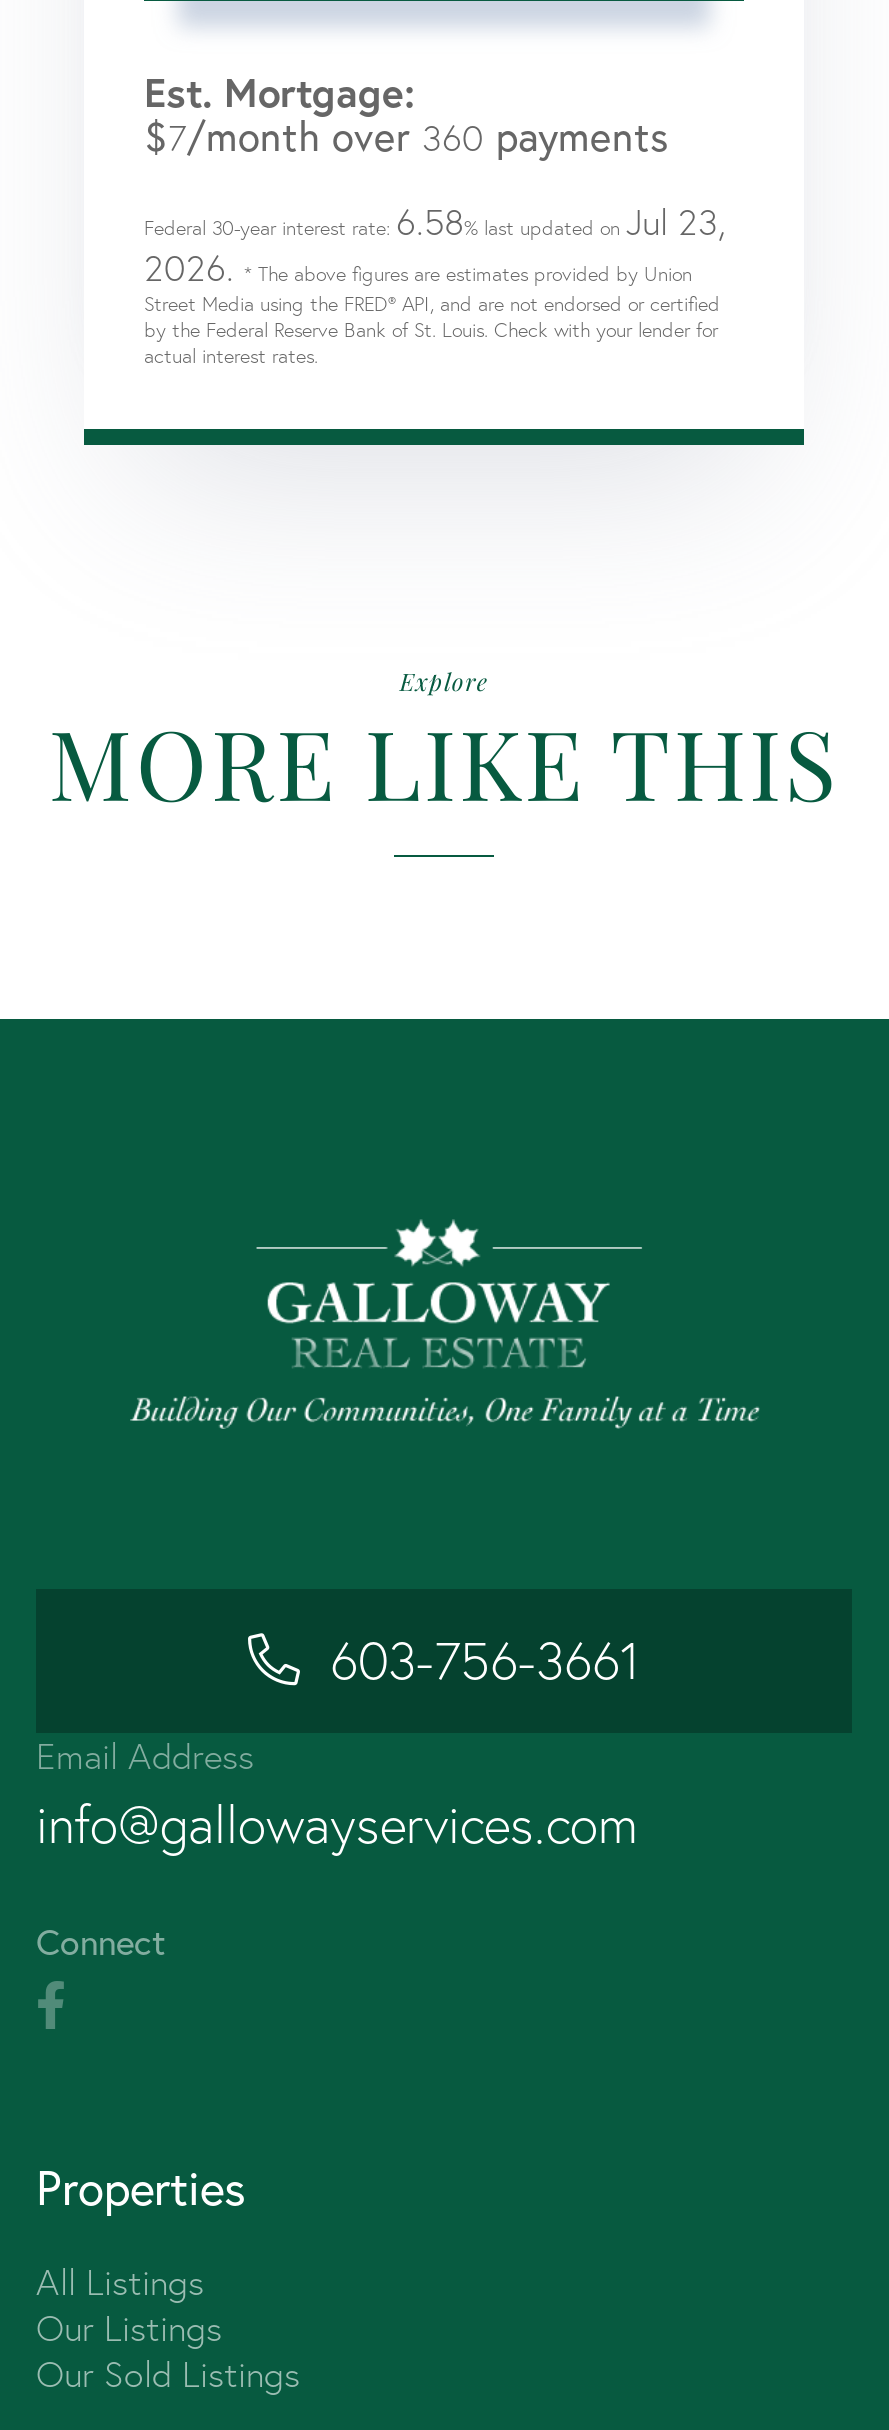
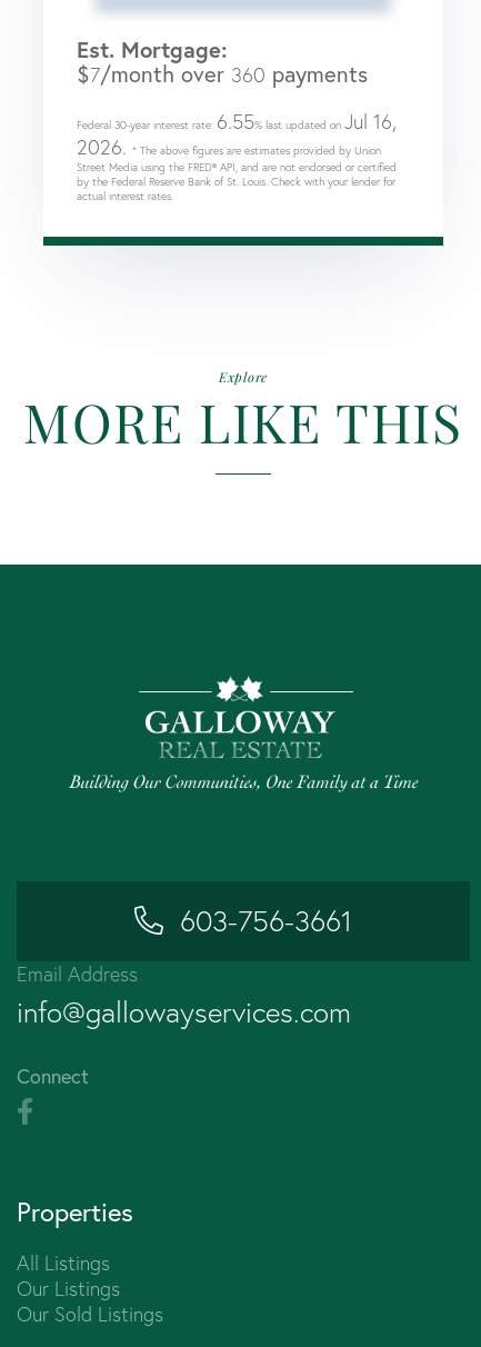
- Federal 30-year interest rate: 6.58% last updated on Jul 23,
+ Federal 30-year interest rate: 6.55% last updated on Jul 16,
